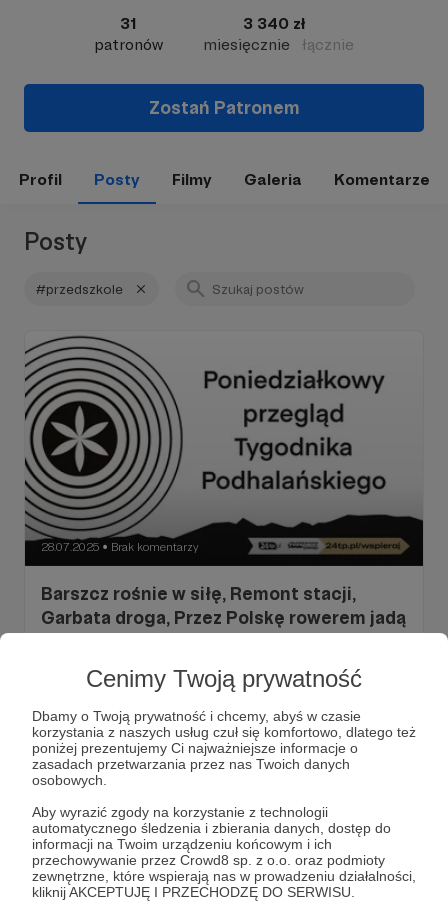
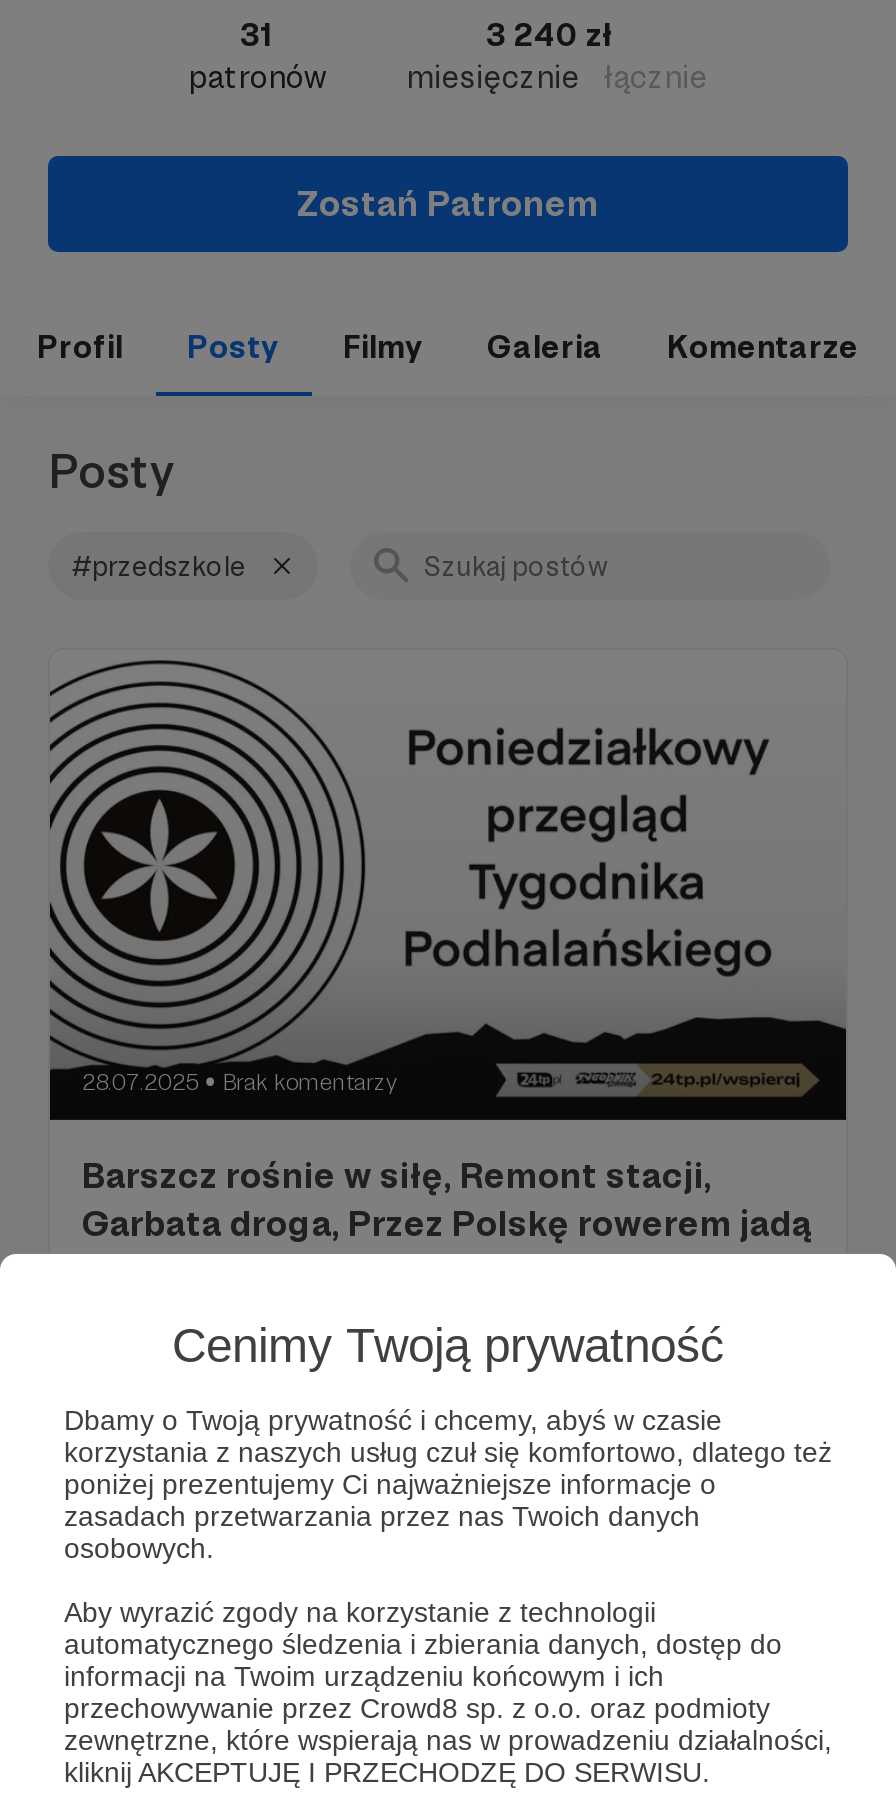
- 3 340 zł
+ 3 240 zł
